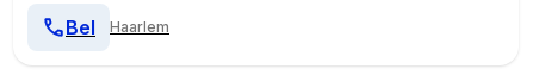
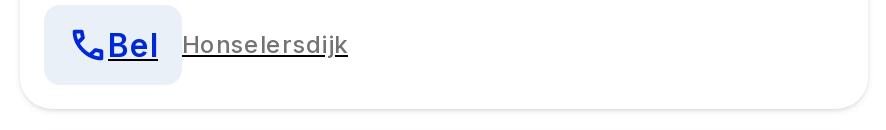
- Haarlem
+ Honselersdijk
